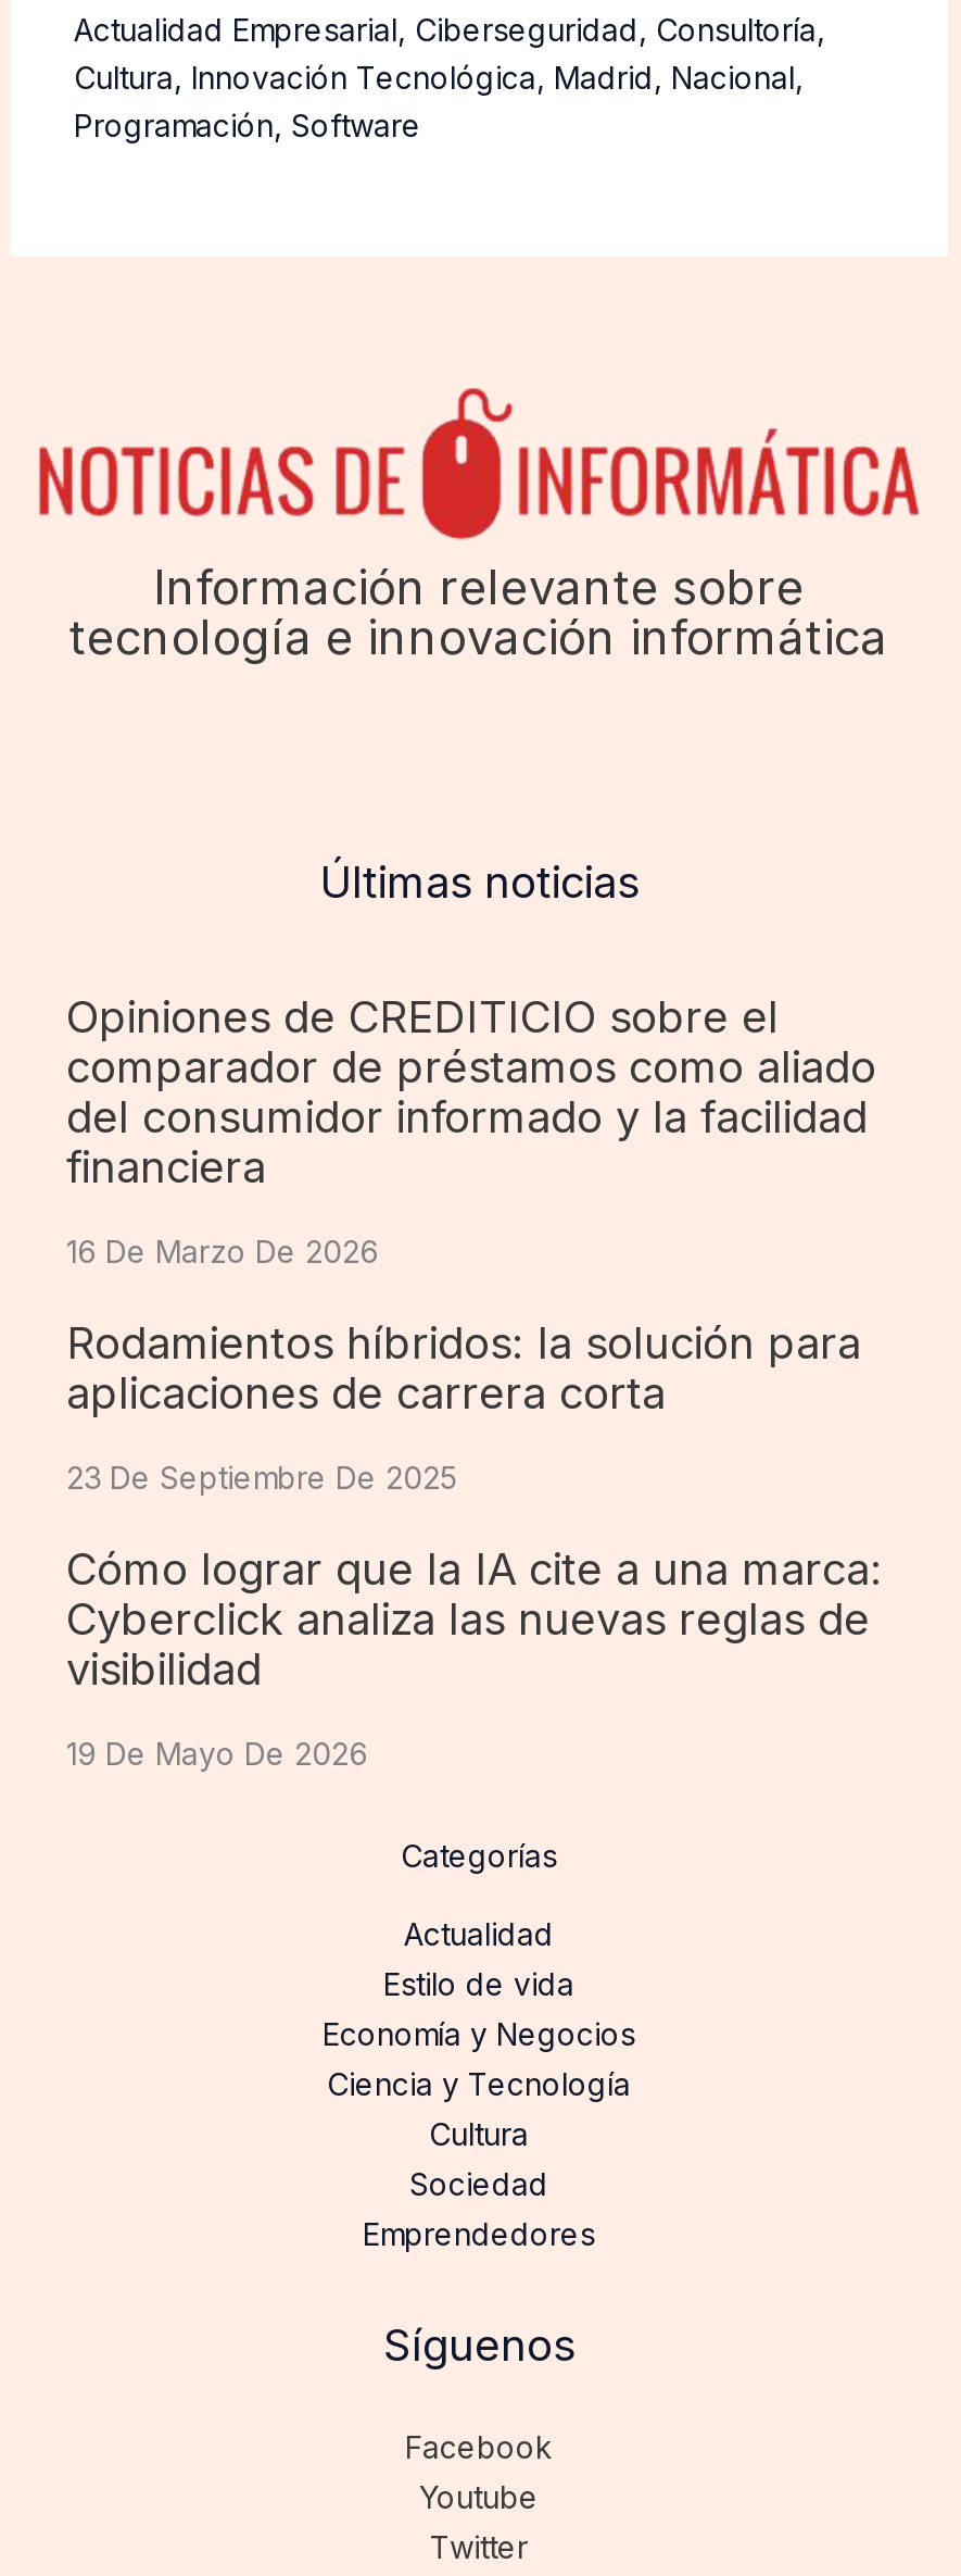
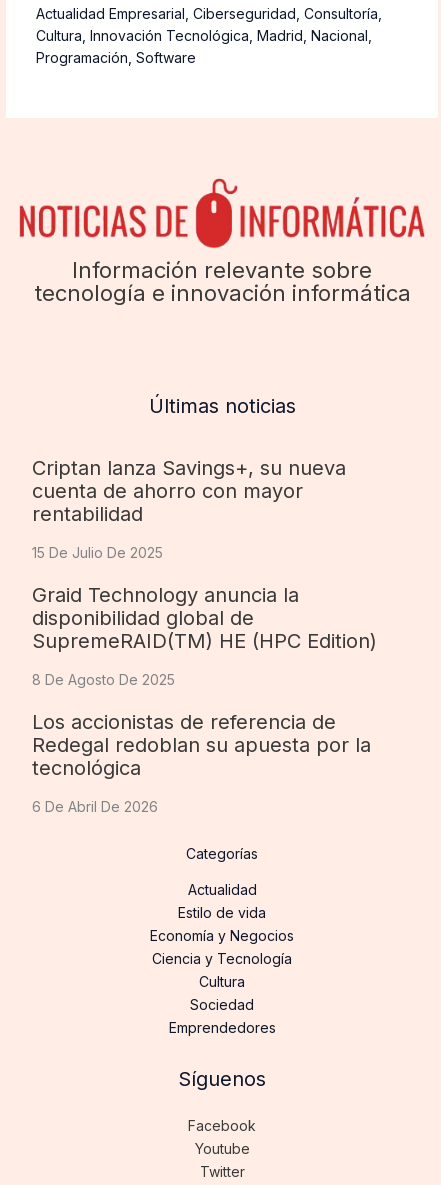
- Opiniones de CREDITICIO sobre el
- comparador de préstamos como aliado
- del consumidor informado y la facilidad
- financiera
+ Criptan lanza Savings+, su nueva
+ cuenta de ahorro con mayor
+ rentabilidad

- 16 De Marzo De 2026
+ 15 De Julio De 2025

- Rodamientos híbridos: la solución para
- aplicaciones de carrera corta
+ Graid Technology anuncia la
+ disponibilidad global de
+ SupremeRAID(TM) HE (HPC Edition)

- 23 De Septiembre De 2025
+ 8 De Agosto De 2025

- Cómo lograr que la IA cite a una marca:
- Cyberclick analiza las nuevas reglas de
- visibilidad
+ Los accionistas de referencia de
+ Redegal redoblan su apuesta por la
+ tecnológica

- 19 De Mayo De 2026
+ 6 De Abril De 2026
